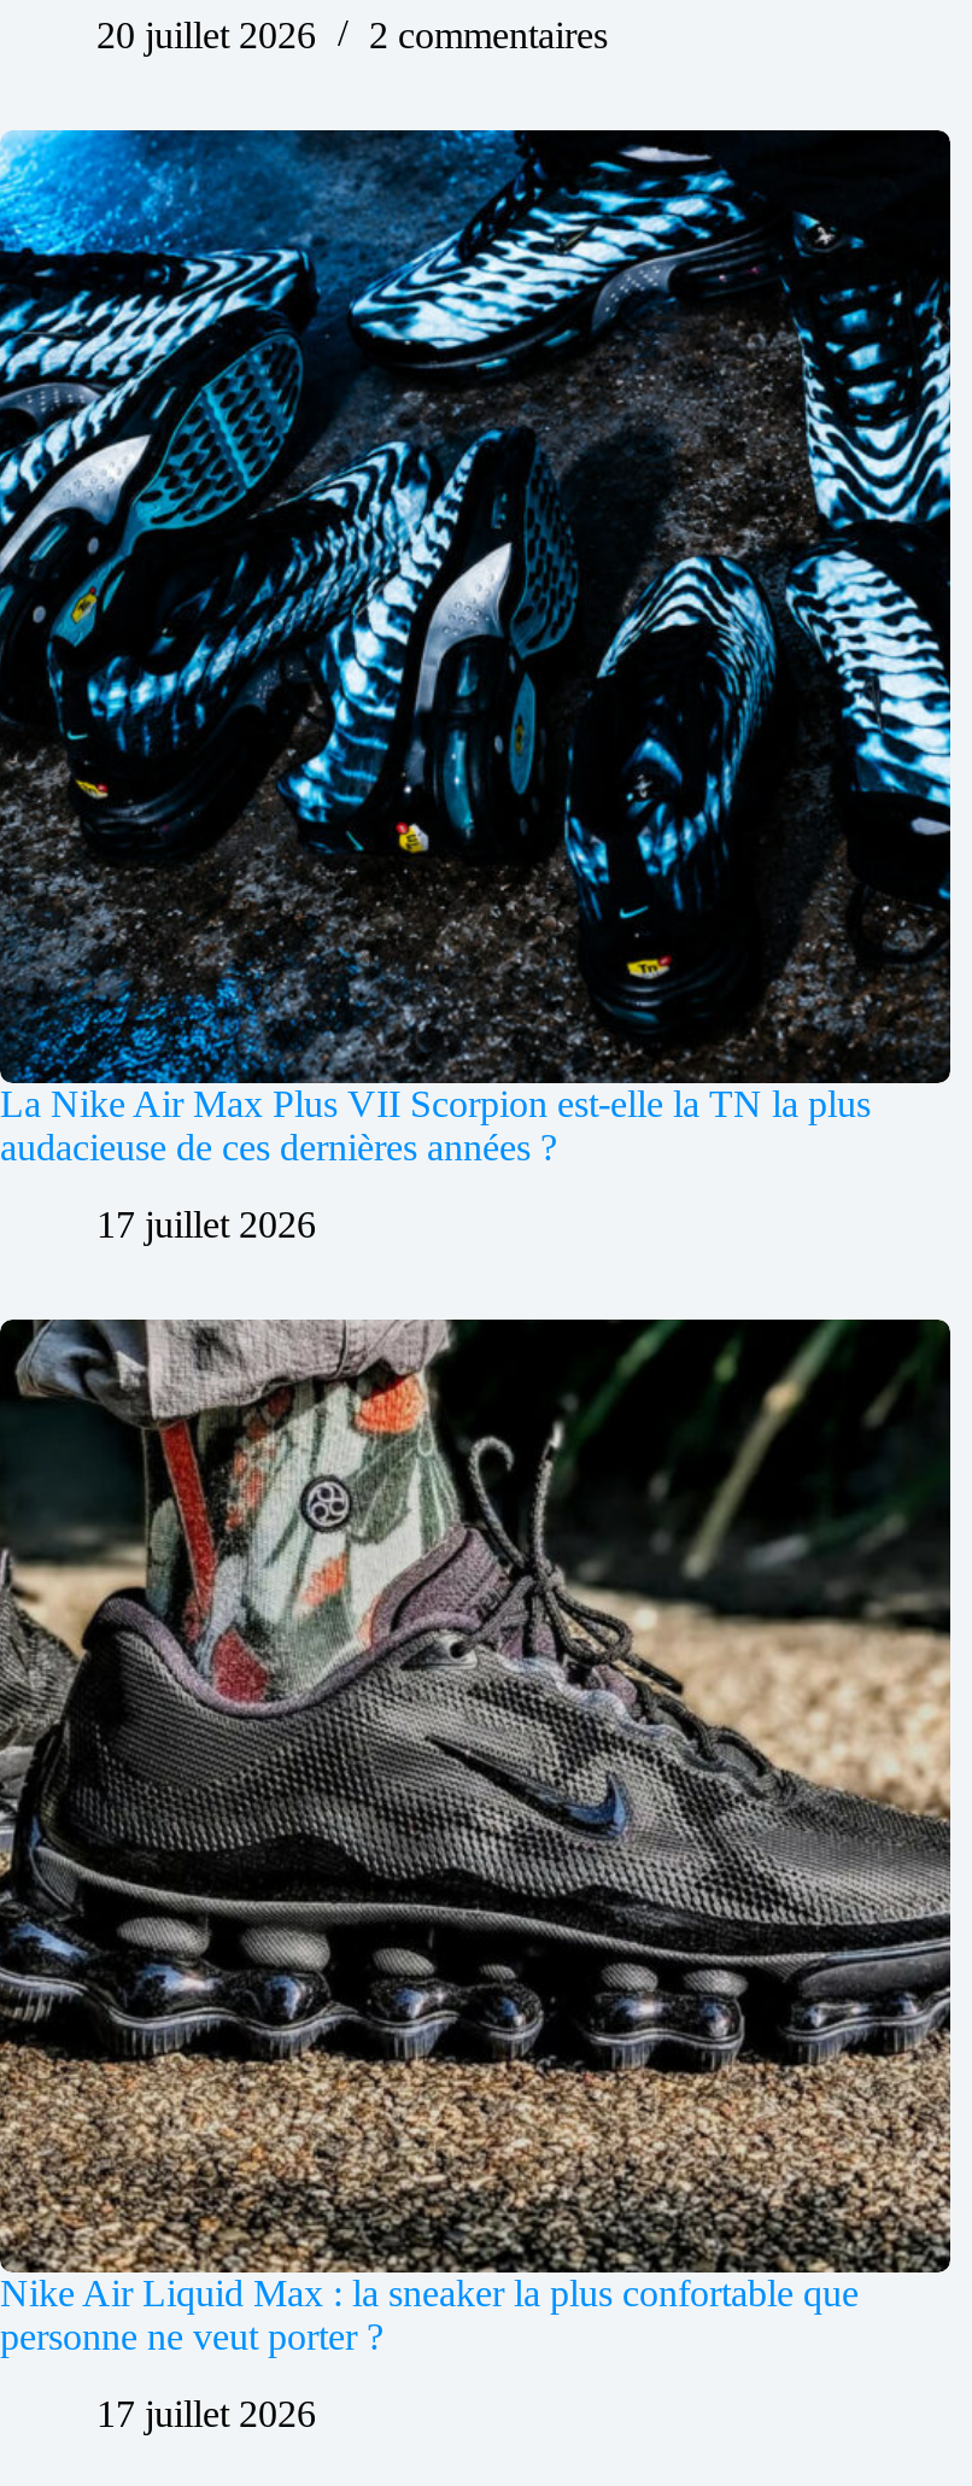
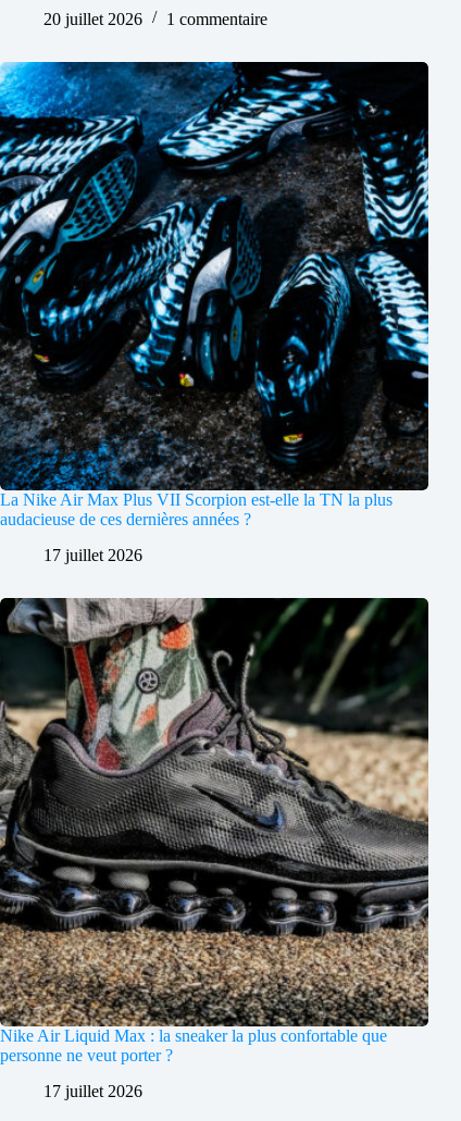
- 2 commentaires
+ 1 commentaire
